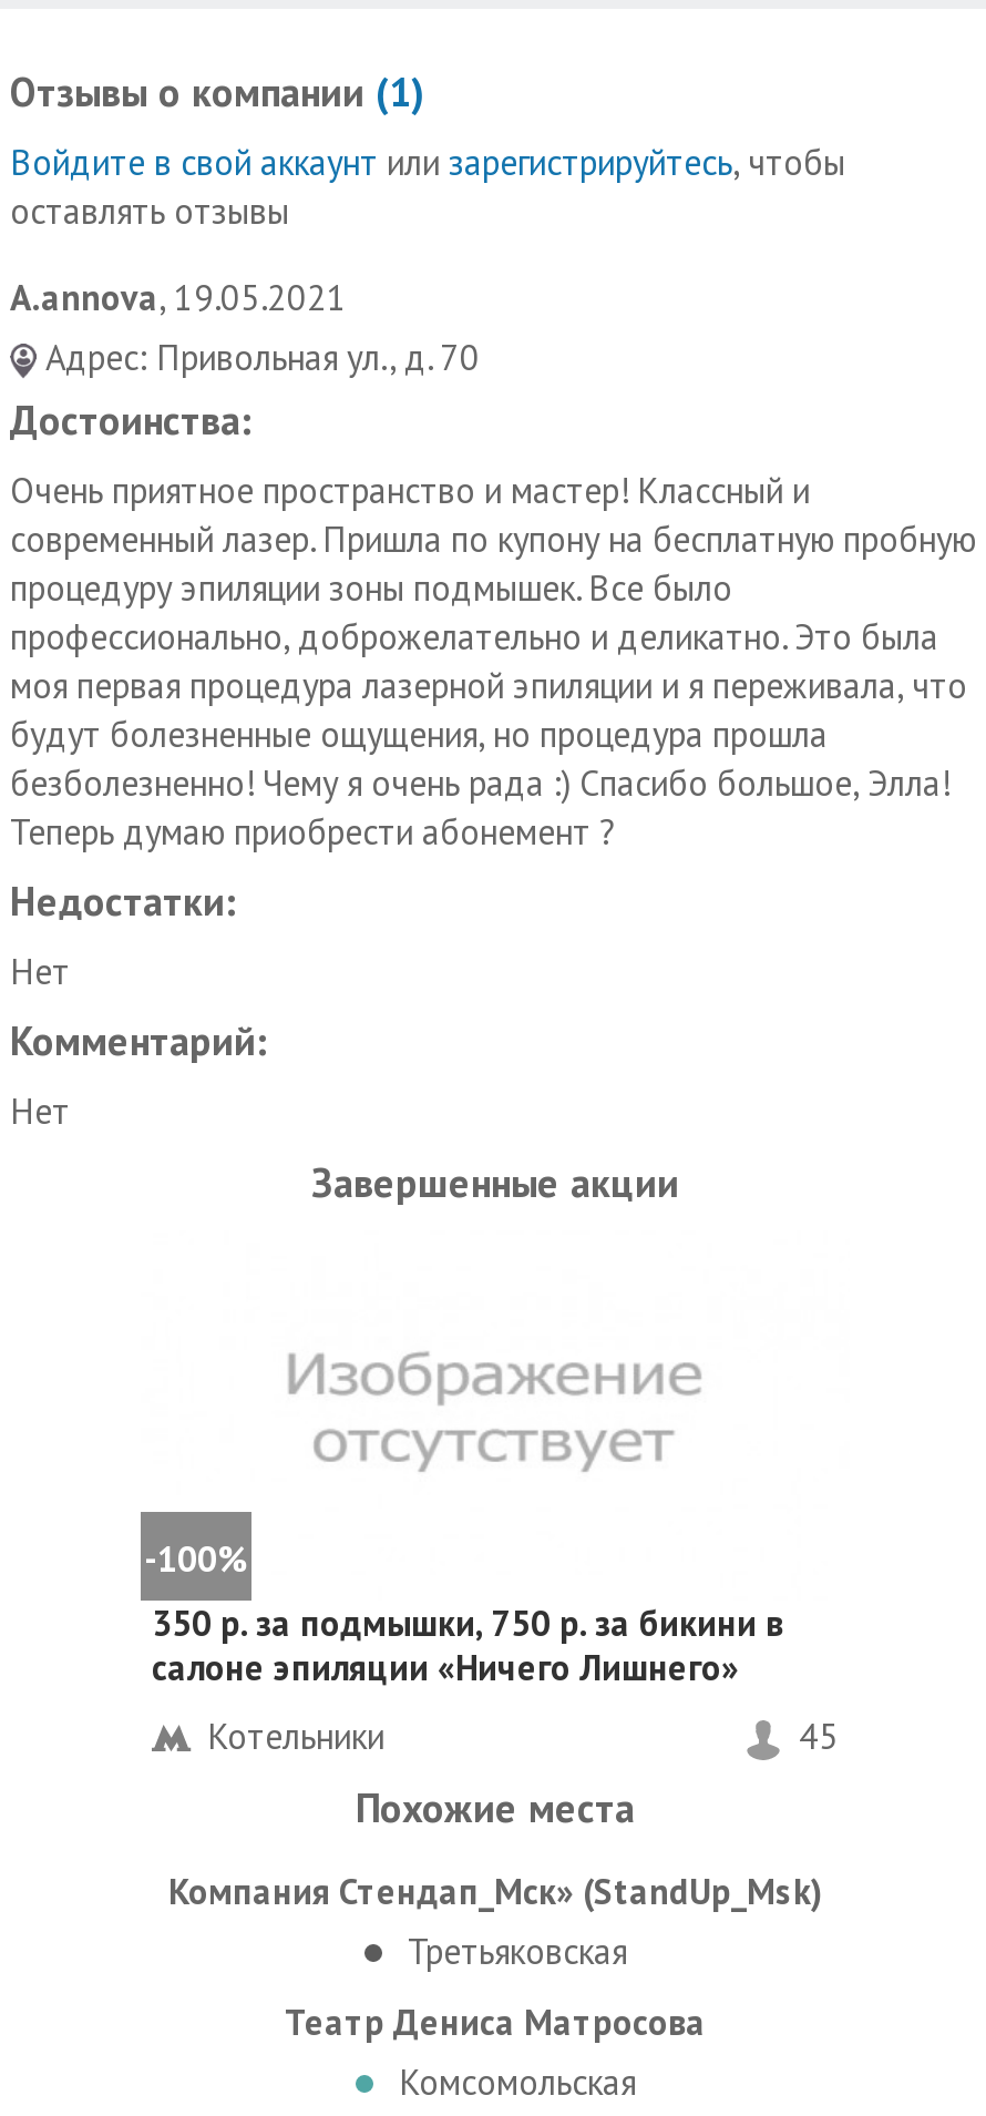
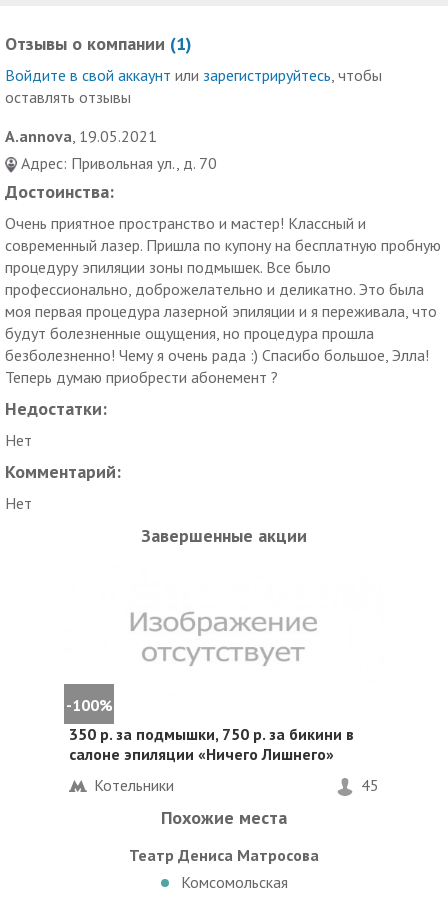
- Компания Стендап_Мск» (StandUp_Msk)
- Третьяковская
